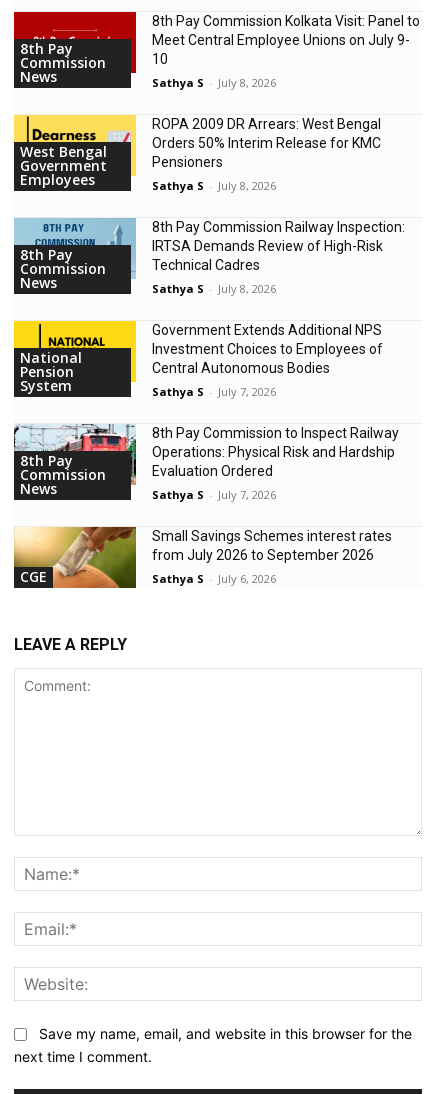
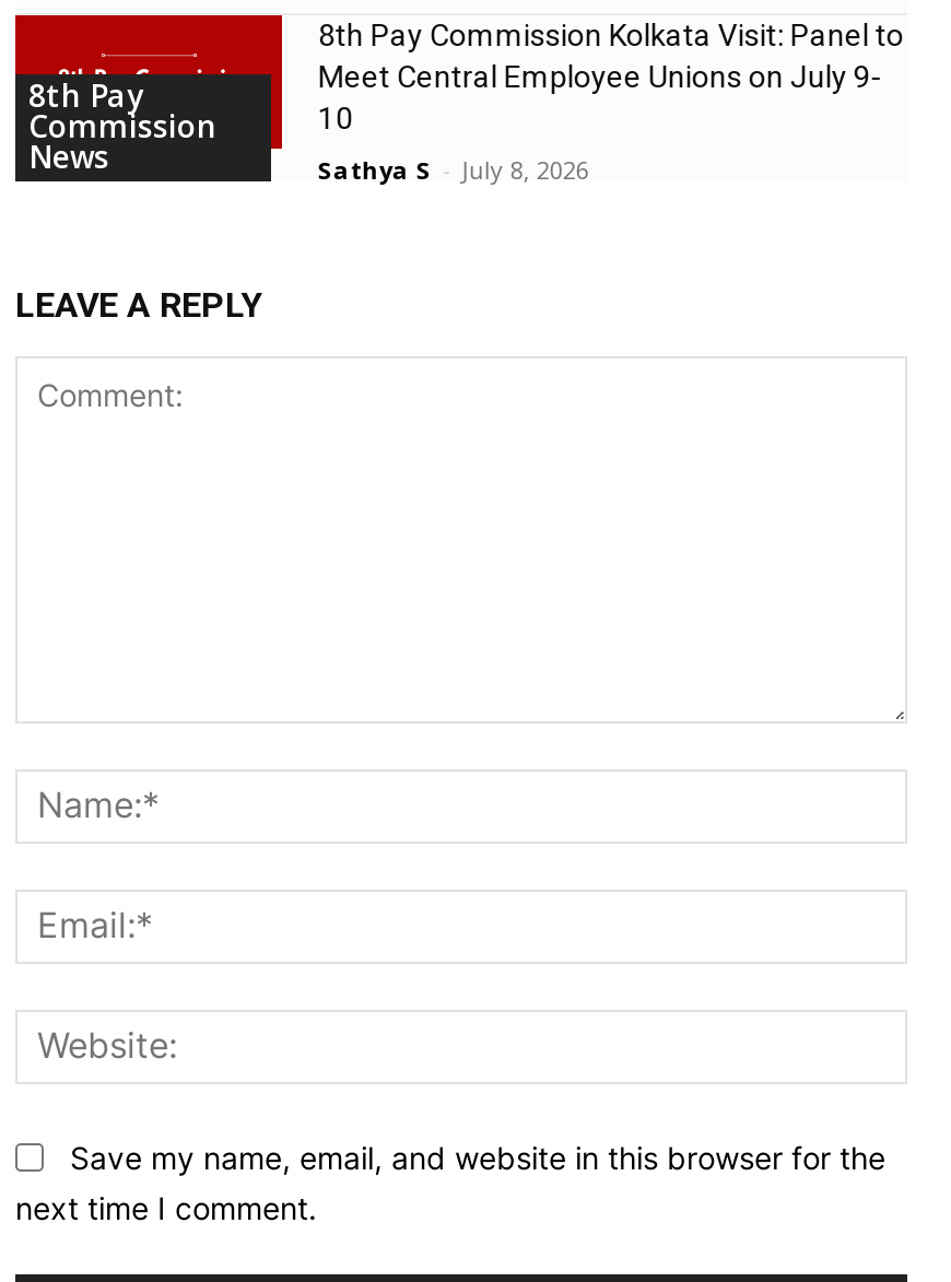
- [image]
- West Bengal
- Government
- Employees

- ROPA 2009 DR Arrears: West Bengal
- Orders 50% Interim Release for KMC
- Pensioners
- Sathya S - July 8, 2026

- [image]
- 8th Pay
- Commission
- News

- 8th Pay Commission Railway Inspection:
- IRTSA Demands Review of High-Risk
- Technical Cadres
- Sathya S - July 8, 2026

- [image]
- National
- Pension
- System

- Government Extends Additional NPS
- Investment Choices to Employees of
- Central Autonomous Bodies
- Sathya S - July 7, 2026

- [image]
- 8th Pay
- Commission
- News

- 8th Pay Commission to Inspect Railway
- Operations: Physical Risk and Hardship
- Evaluation Ordered
- Sathya S - July 7, 2026

- Small Savings Schemes interest rates
- from July 2026 to September 2026
- Sathya S - July 6, 2026

- CGE
